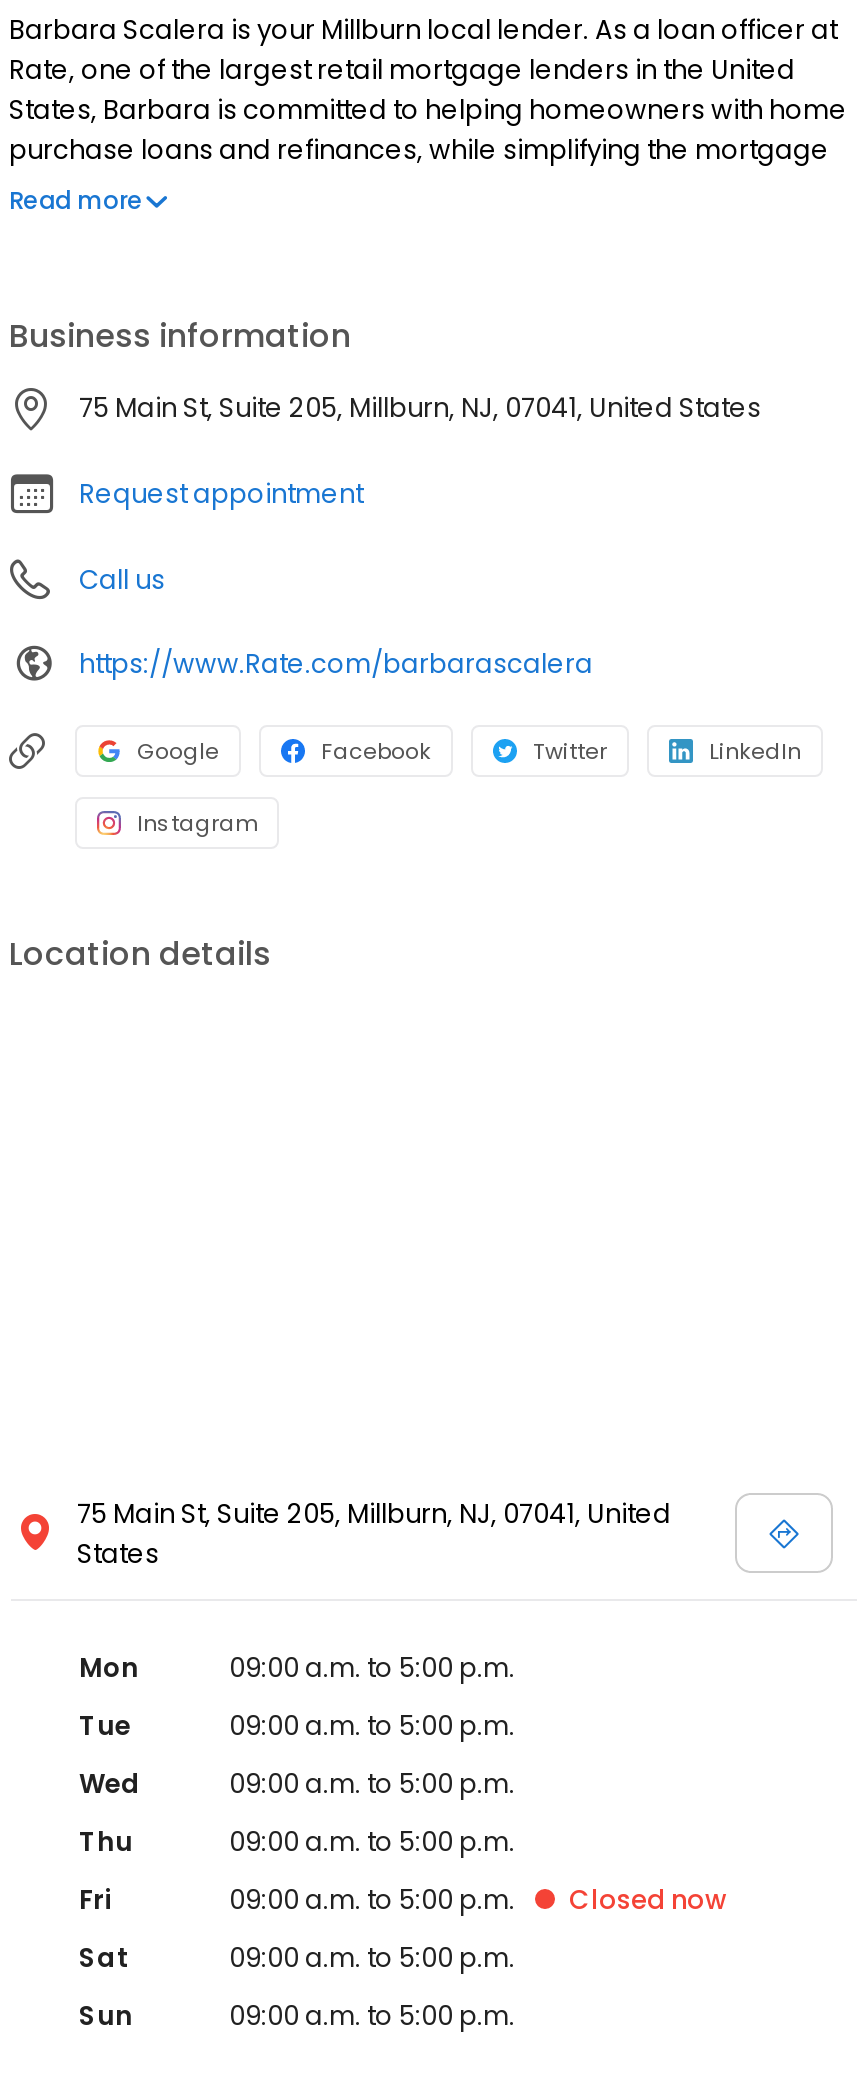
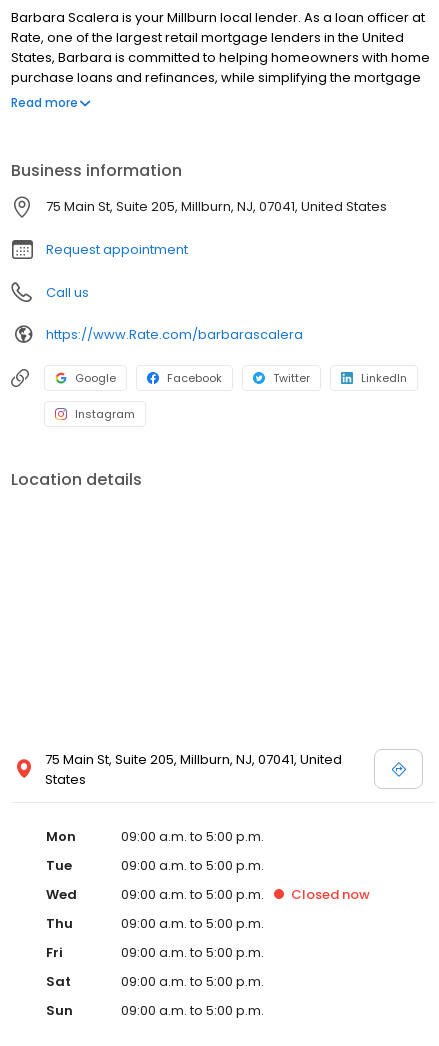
moved up: Closed now
